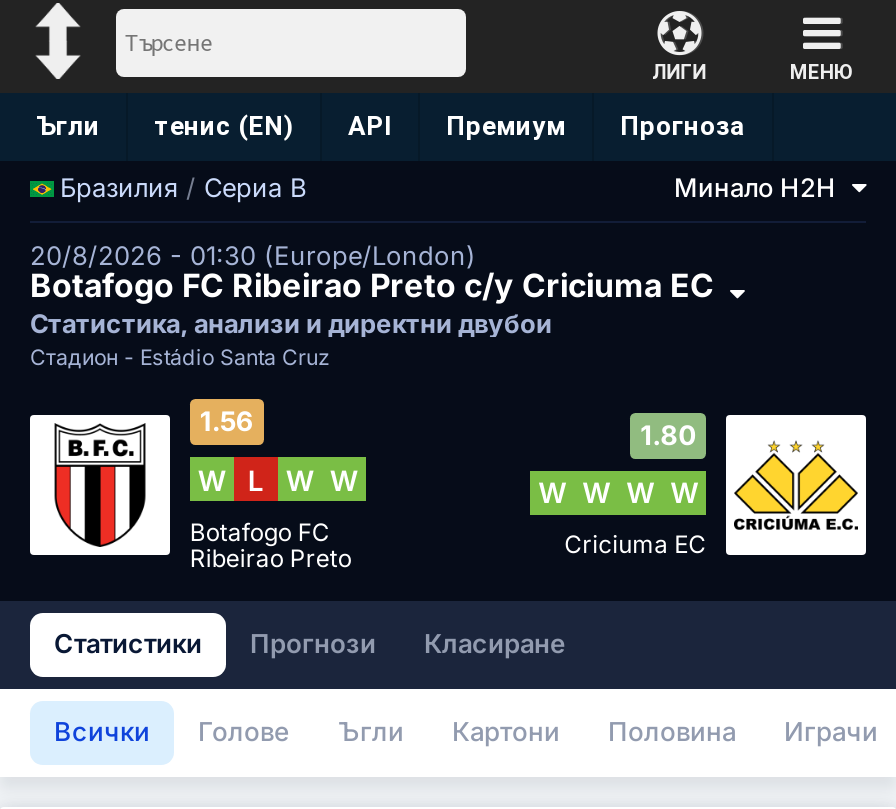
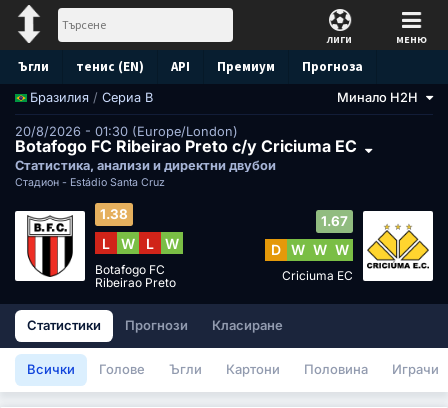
- 1.56
+ 1.38
+ L

- 1.80
+ 1.67

- W W
+ W

- W W W W
+ D W W W
